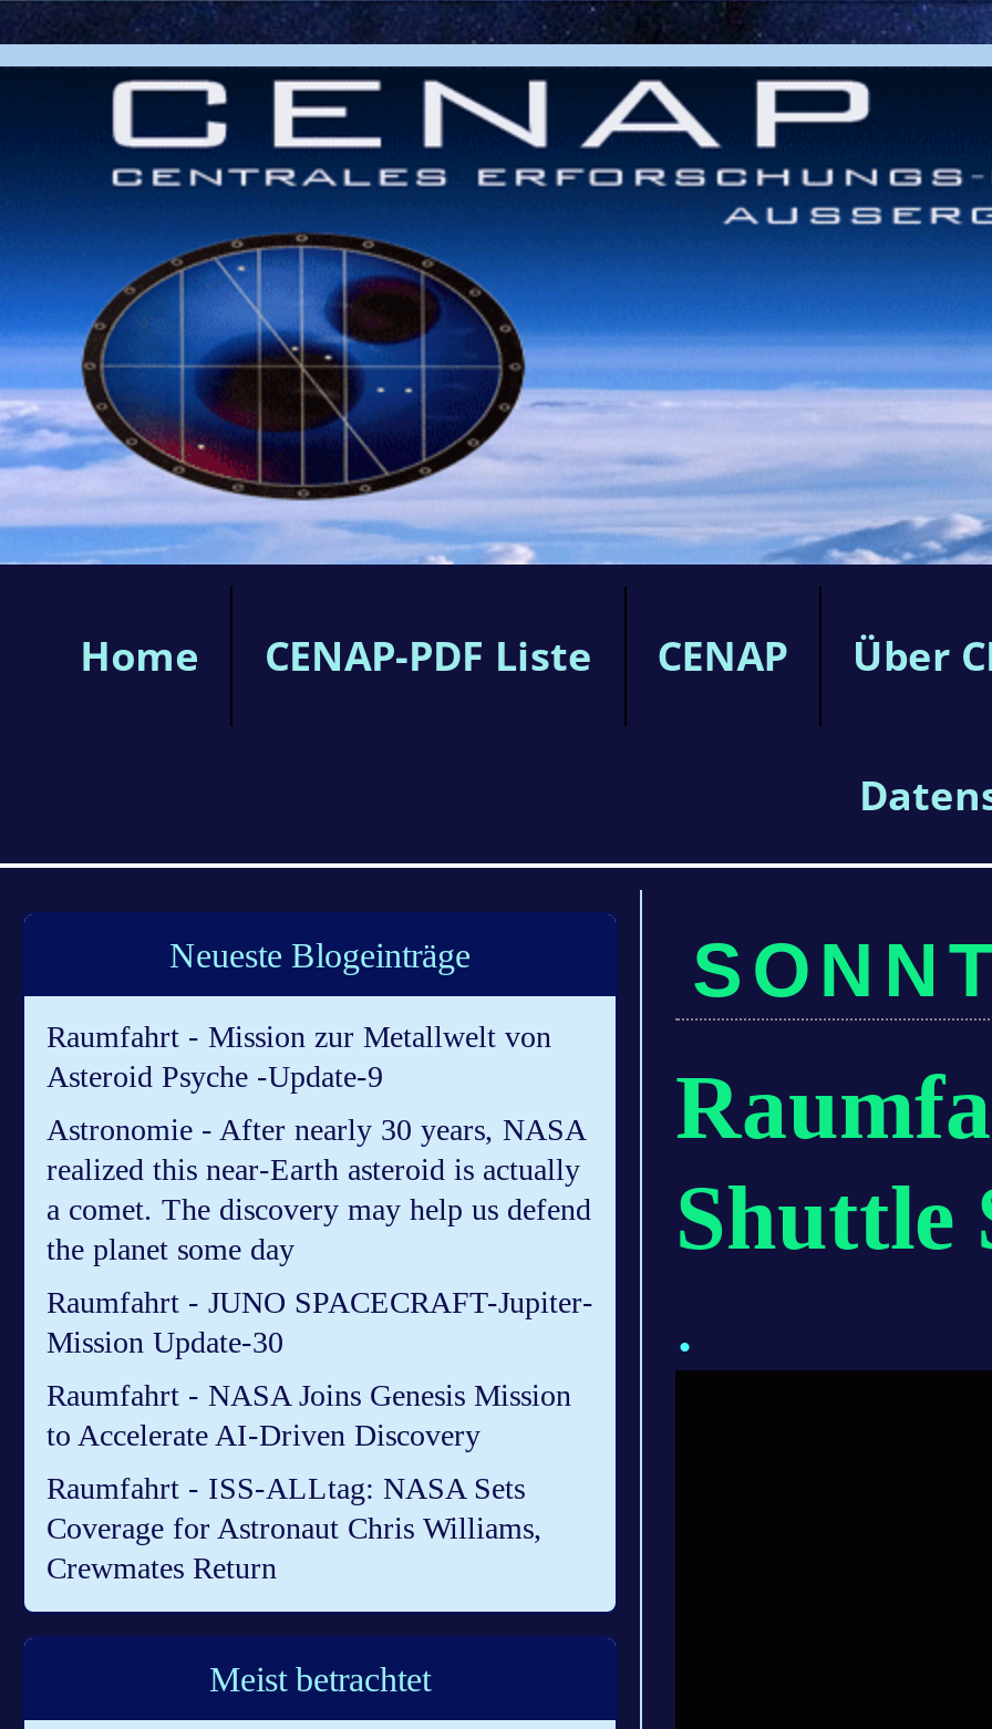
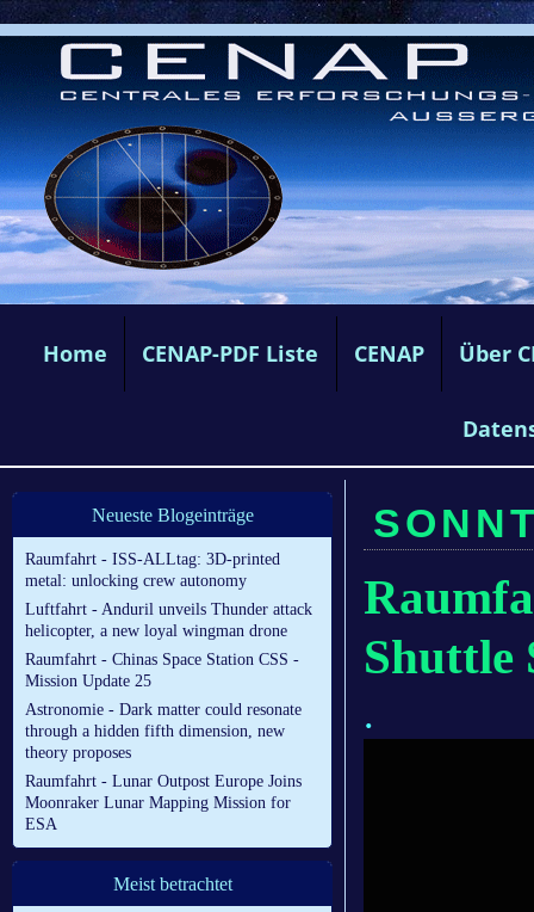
- Raumfahrt - Mission zur Metallwelt von
- Asteroid Psyche -Update-9
+ Raumfahrt - ISS-ALLtag: 3D-printed
+ metal: unlocking crew autonomy

- Astronomie - After nearly 30 years, NASA
- realized this near-Earth asteroid is actually
- a comet. The discovery may help us defend
- the planet some day
+ Luftfahrt - Anduril unveils Thunder attack
+ helicopter, a new loyal wingman drone

- Raumfahrt - JUNO SPACECRAFT-Jupiter-
- Mission Update-30
+ Raumfahrt - Chinas Space Station CSS -
+ Mission Update 25

- Raumfahrt - NASA Joins Genesis Mission
- to Accelerate AI-Driven Discovery
+ Astronomie - Dark matter could resonate
+ through a hidden fifth dimension, new
+ theory proposes

- Raumfahrt - ISS-ALLtag: NASA Sets
- Coverage for Astronaut Chris Williams,
- Crewmates Return
+ Raumfahrt - Lunar Outpost Europe Joins
+ Moonraker Lunar Mapping Mission for
+ ESA
